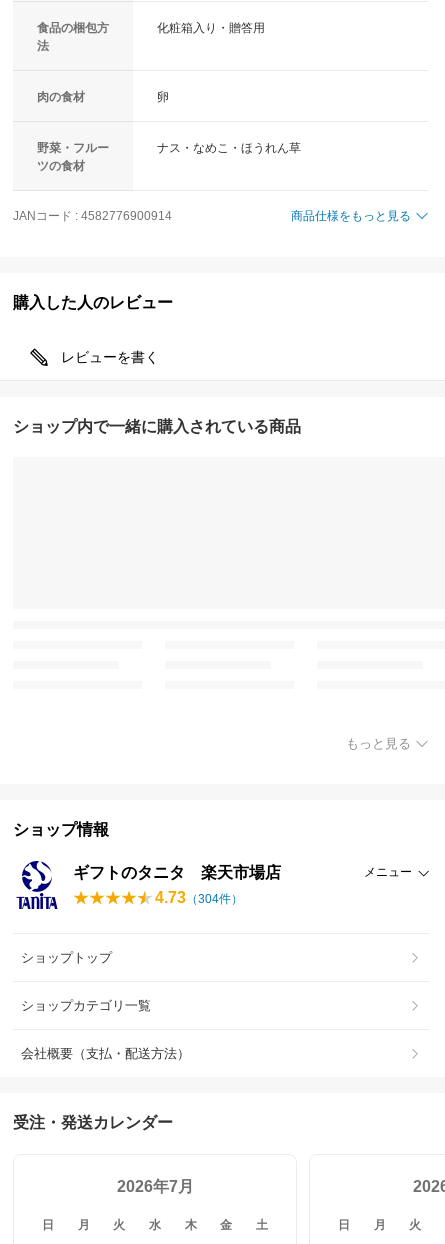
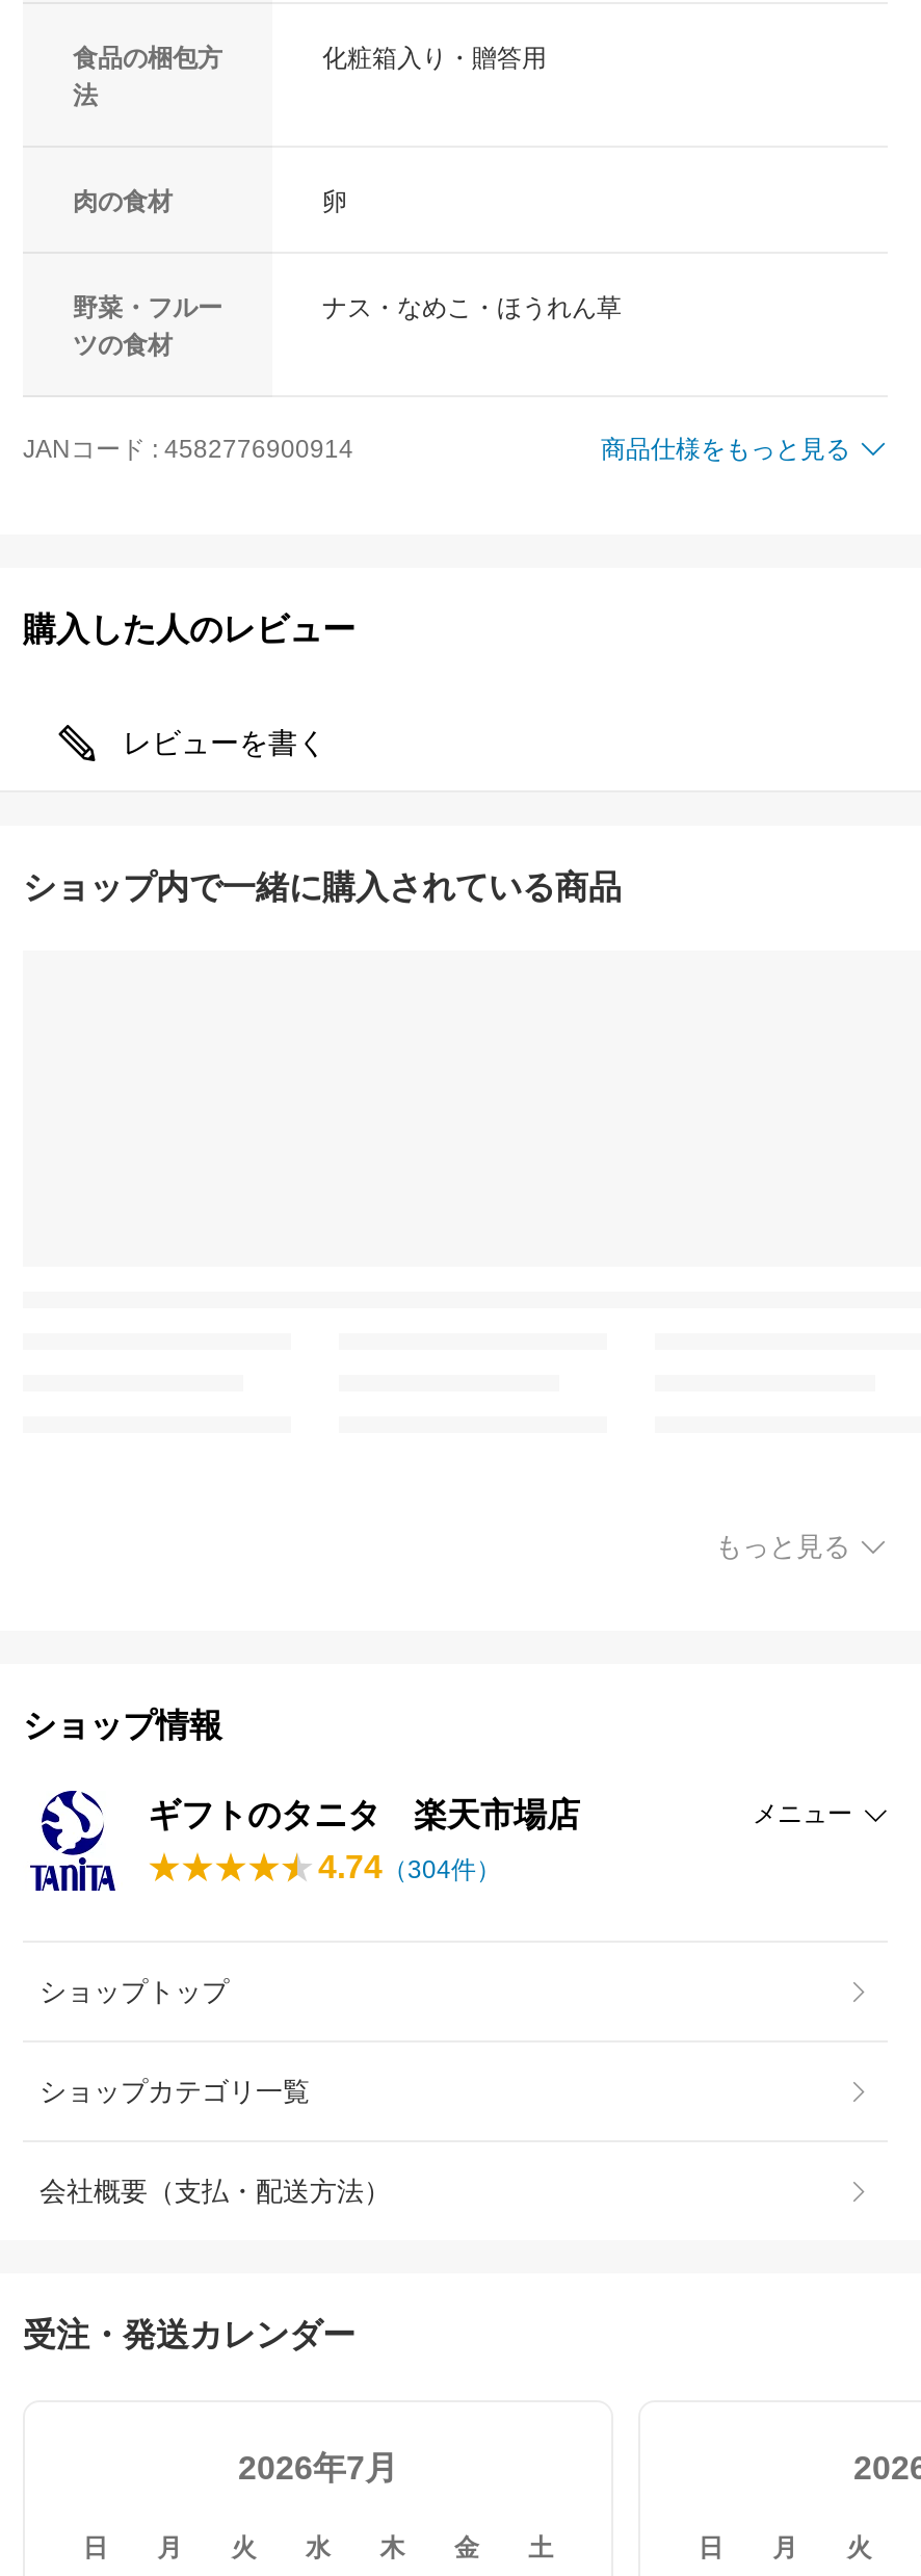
- 4.73（304件）
+ 4.74（304件）
